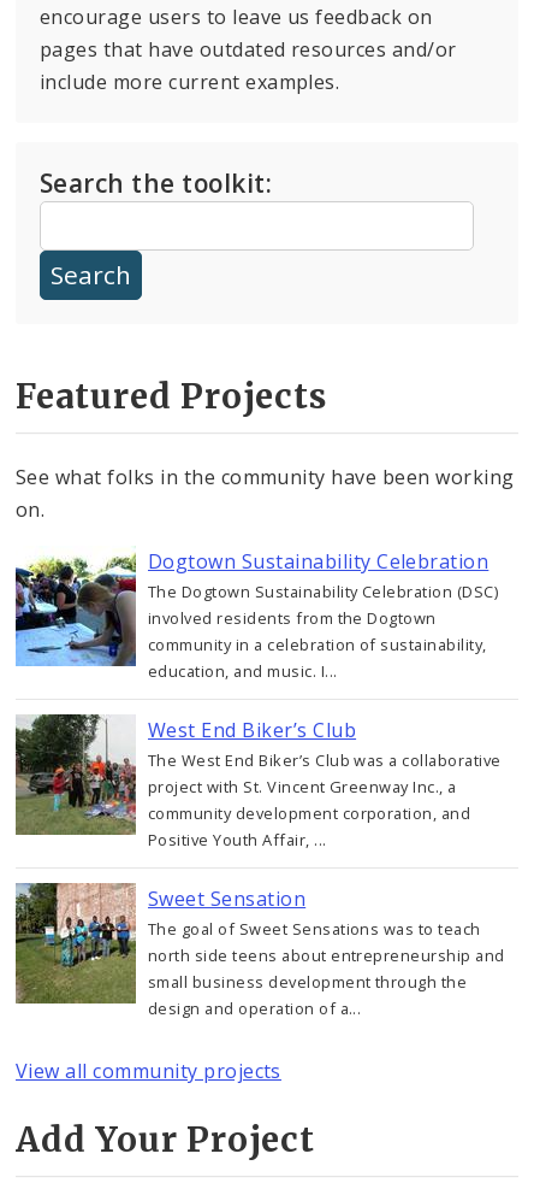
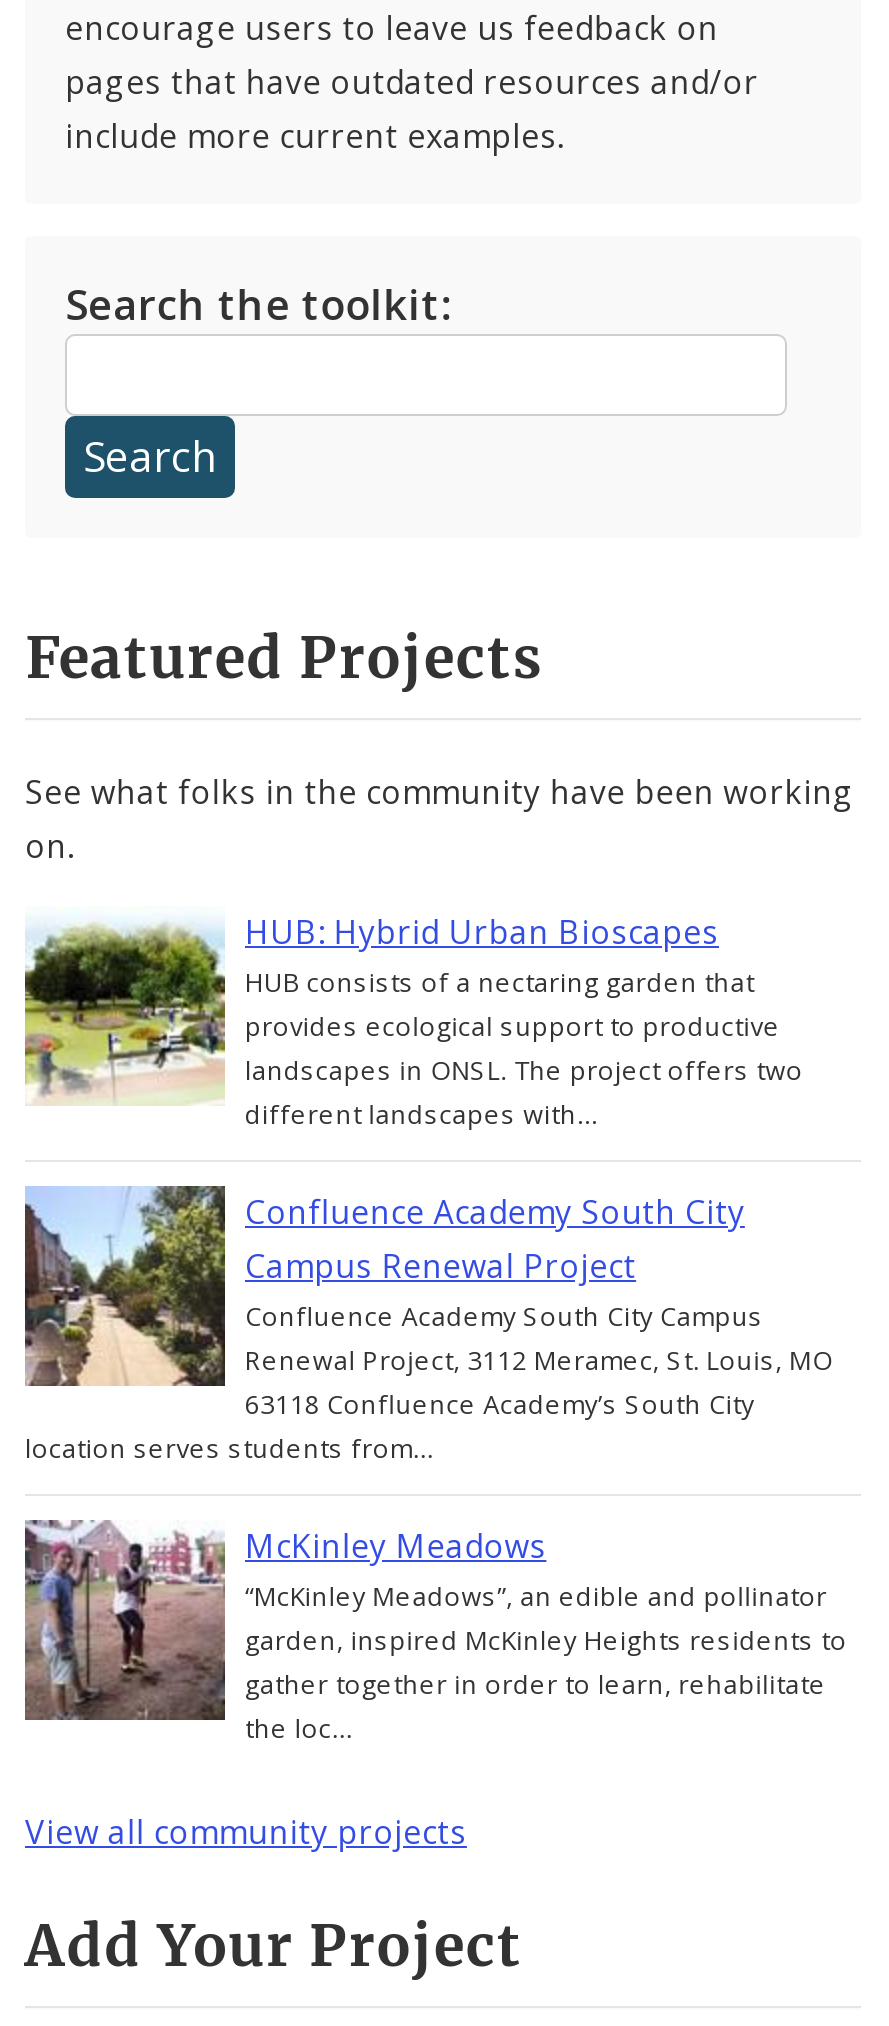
- [image]
- Dogtown Sustainability Celebration
- The Dogtown Sustainability Celebration (DSC)
- involved residents from the Dogtown
- community in a celebration of sustainability,
- education, and music. I...
+ [image]
+ HUB: Hybrid Urban Bioscapes
+ HUB consists of a nectaring garden that
+ provides ecological support to productive
+ landscapes in ONSL. The project offers two
+ different landscapes with...

- [image]
- West End Biker’s Club
- The West End Biker’s Club was a collaborative
- project with St. Vincent Greenway Inc., a
- community development corporation, and
- Positive Youth Affair, ...
+ [image]
+ Confluence Academy South City
+ Campus Renewal Project
+ Confluence Academy South City Campus
+ Renewal Project, 3112 Meramec, St. Louis, MO
+ 63118 Confluence Academy’s South City
+ location serves students from...

- [image]
- Sweet Sensation
- The goal of Sweet Sensations was to teach
- north side teens about entrepreneurship and
- small business development through the
- design and operation of a...
+ [image]
+ McKinley Meadows
+ “McKinley Meadows”, an edible and pollinator
+ garden, inspired McKinley Heights residents to
+ gather together in order to learn, rehabilitate
+ the loc...
